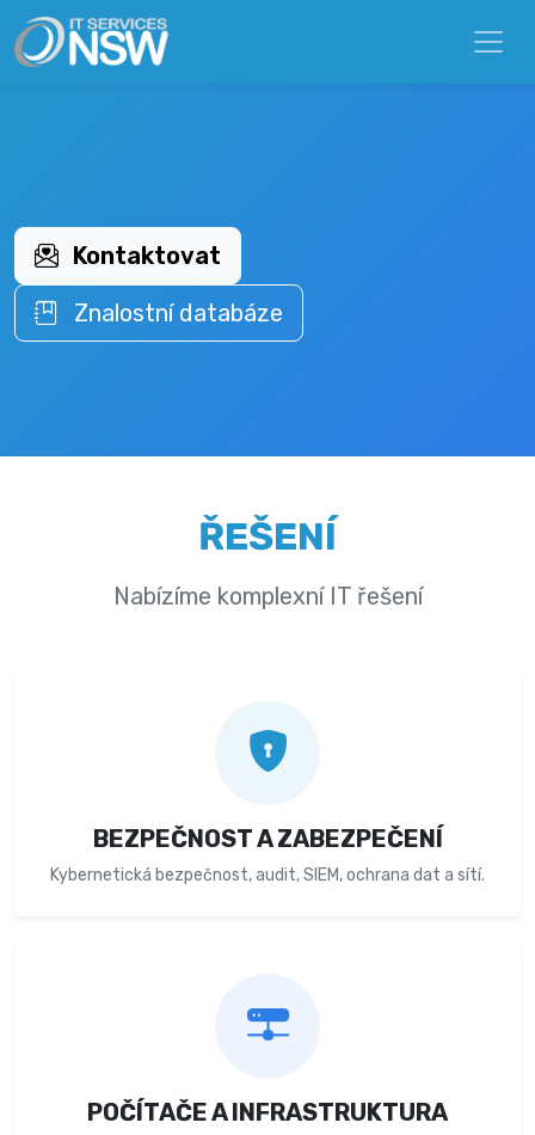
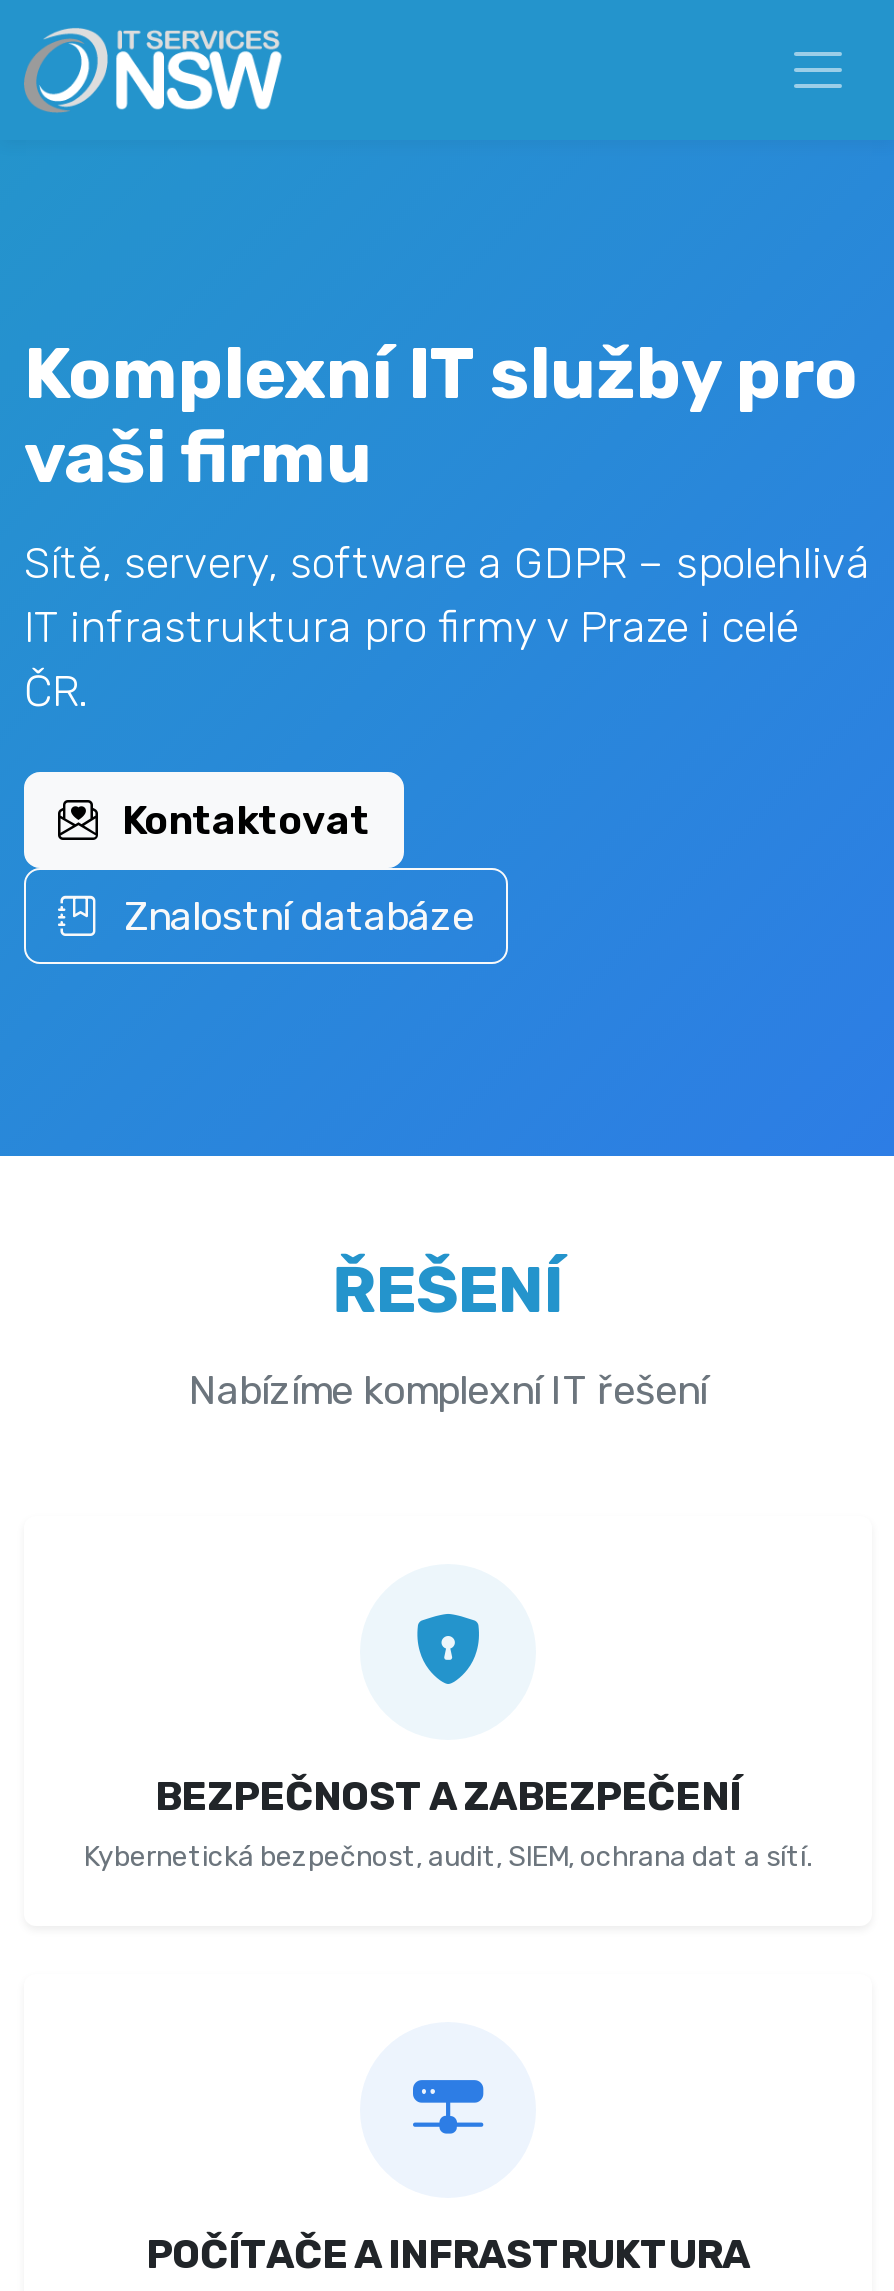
+ Komplexní IT služby pro
+ vaši firmu
+ Sítě, servery, software a GDPR – spolehlivá
+ IT infrastruktura pro firmy v Praze i celé
+ ČR.
